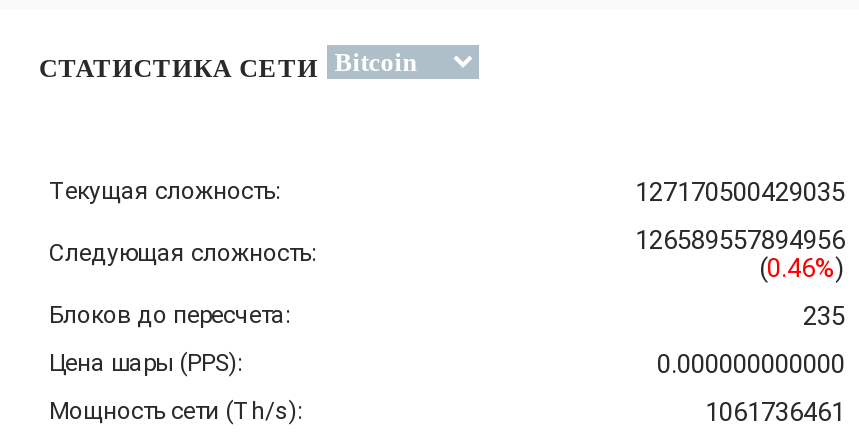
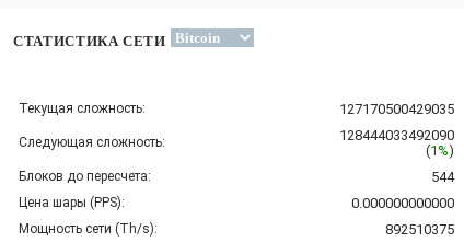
- 126589557894956
+ 128444033492090

- (0.46%)
+ (1%)

- 235
+ 544

- 1061736461
+ 892510375
